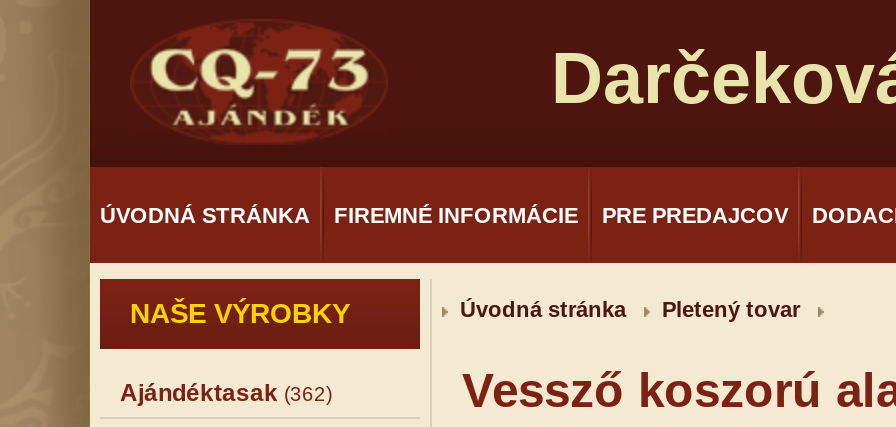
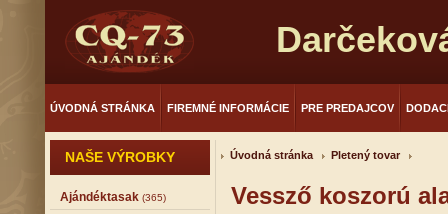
- Ajándéktasak (362)
+ Ajándéktasak (365)
